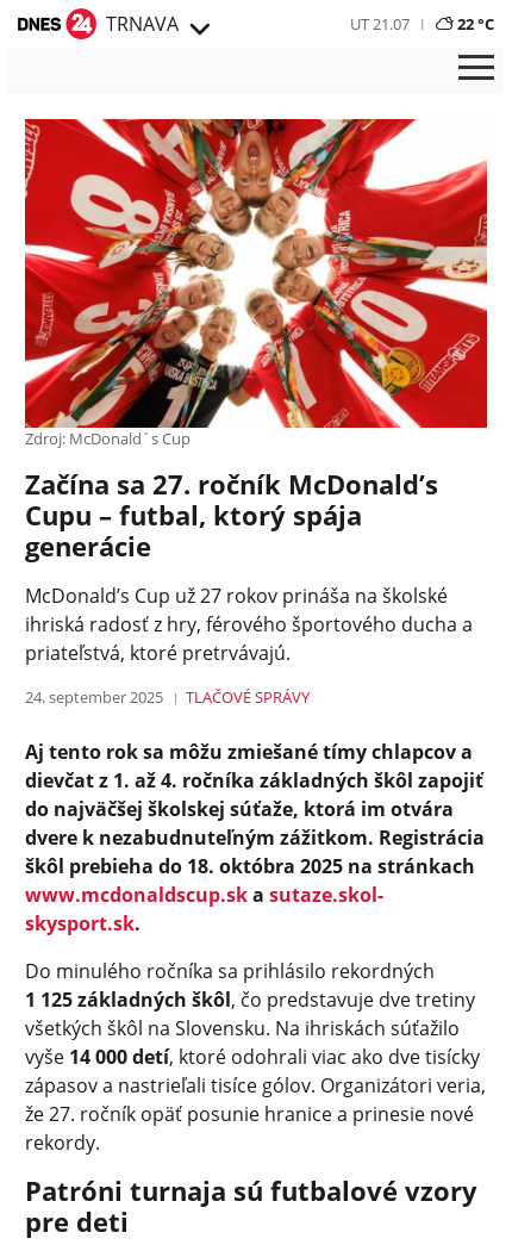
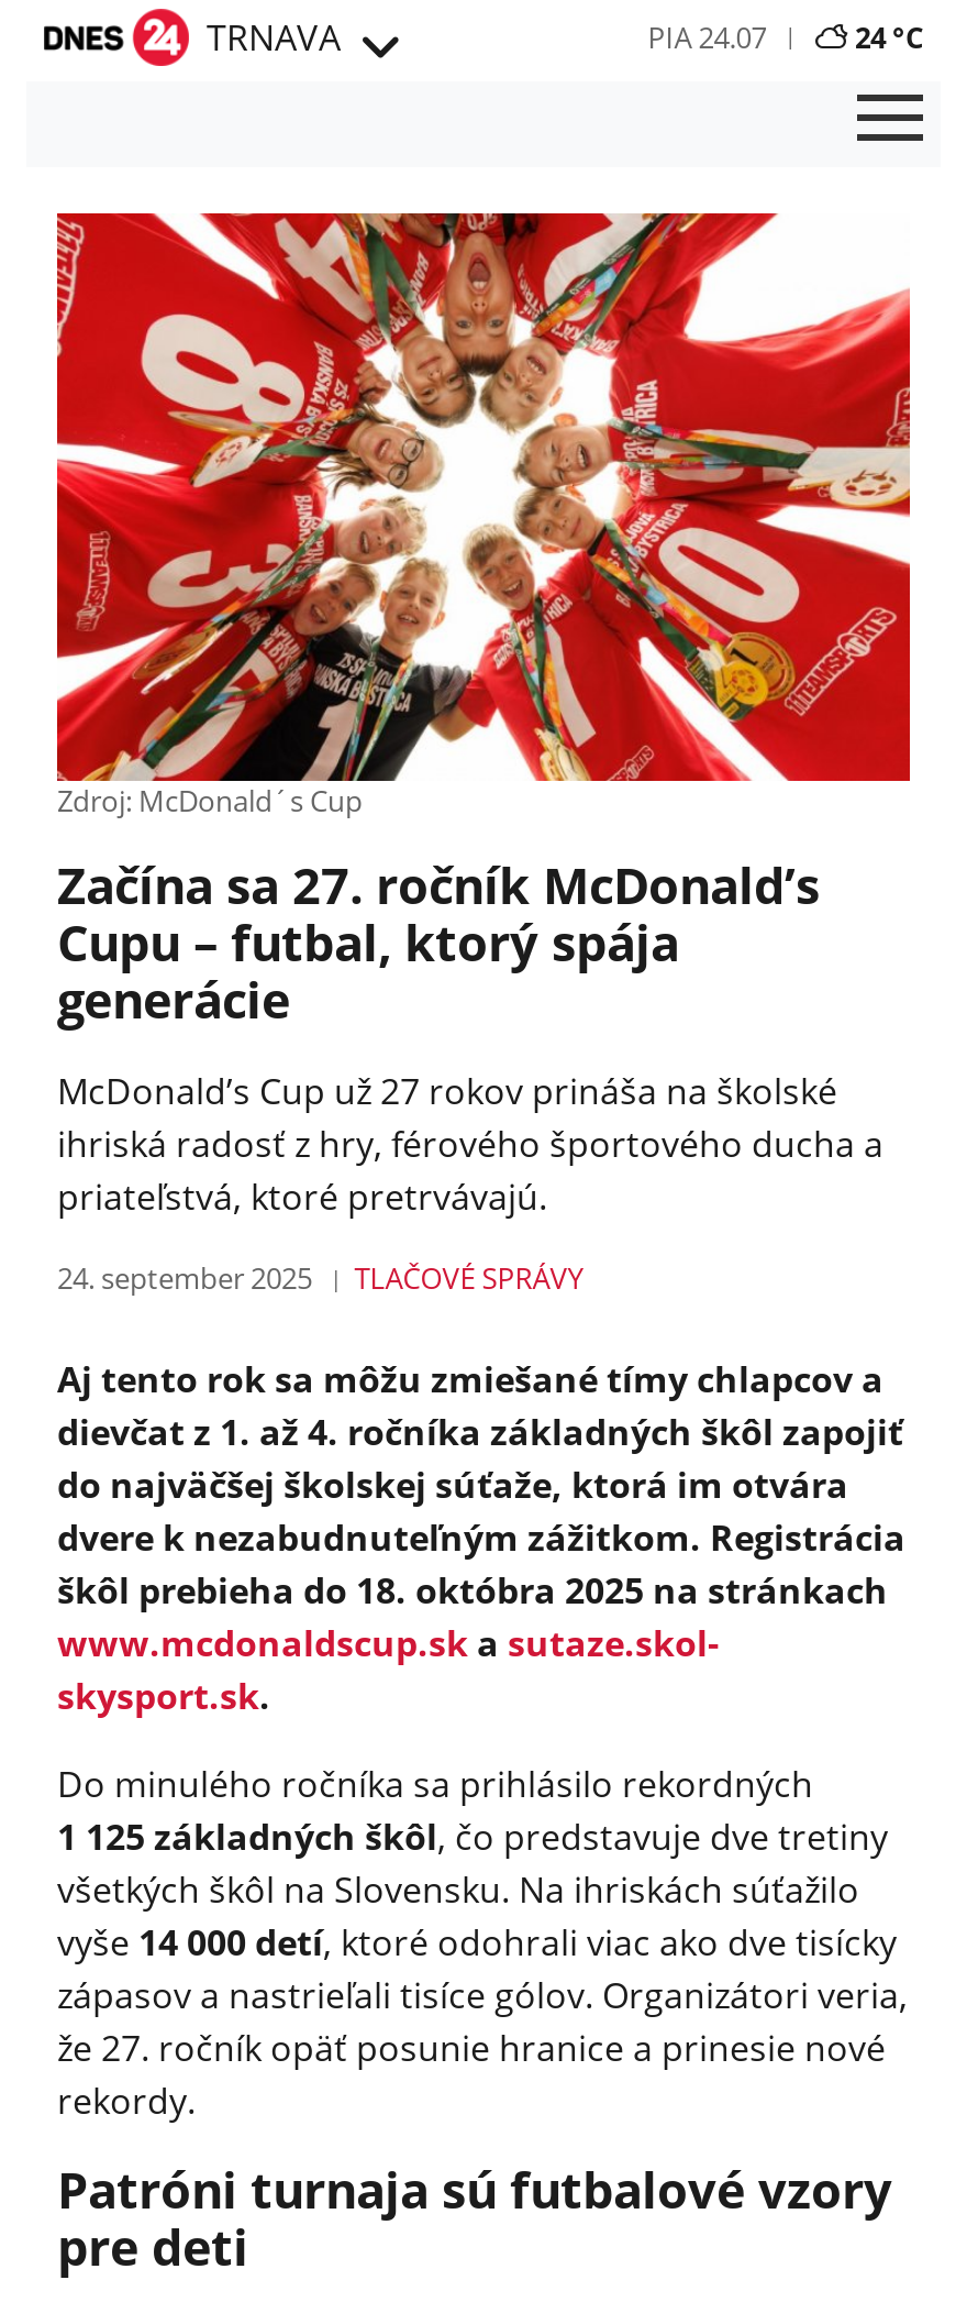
- UT 21.07
- 22 °C
+ PIA 24.07
+ 24 °C
